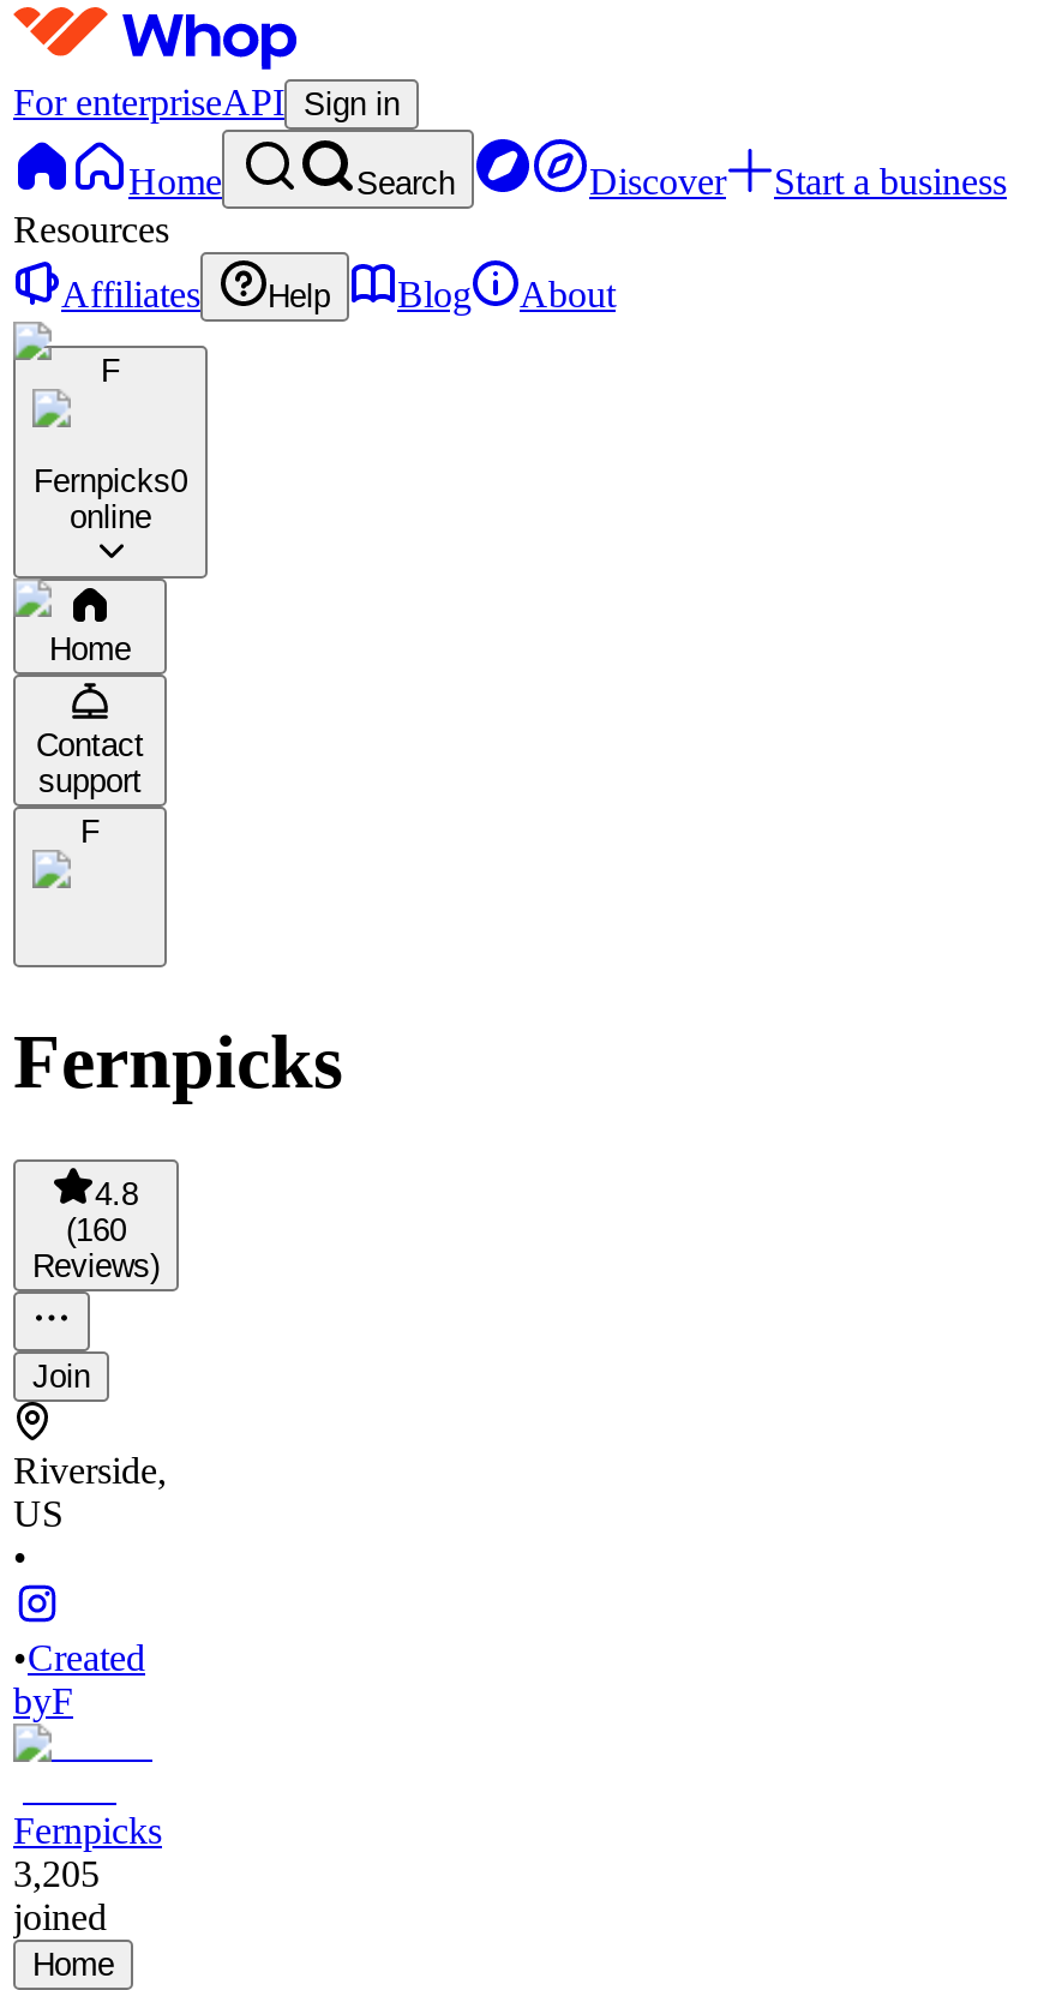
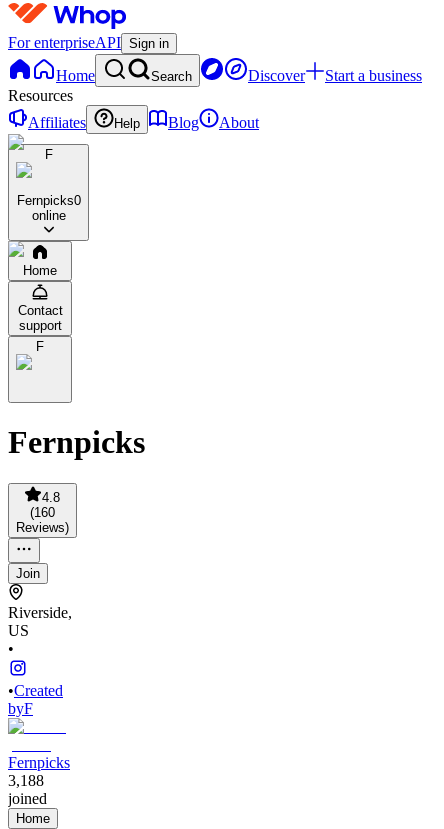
- 3,205
+ 3,188
